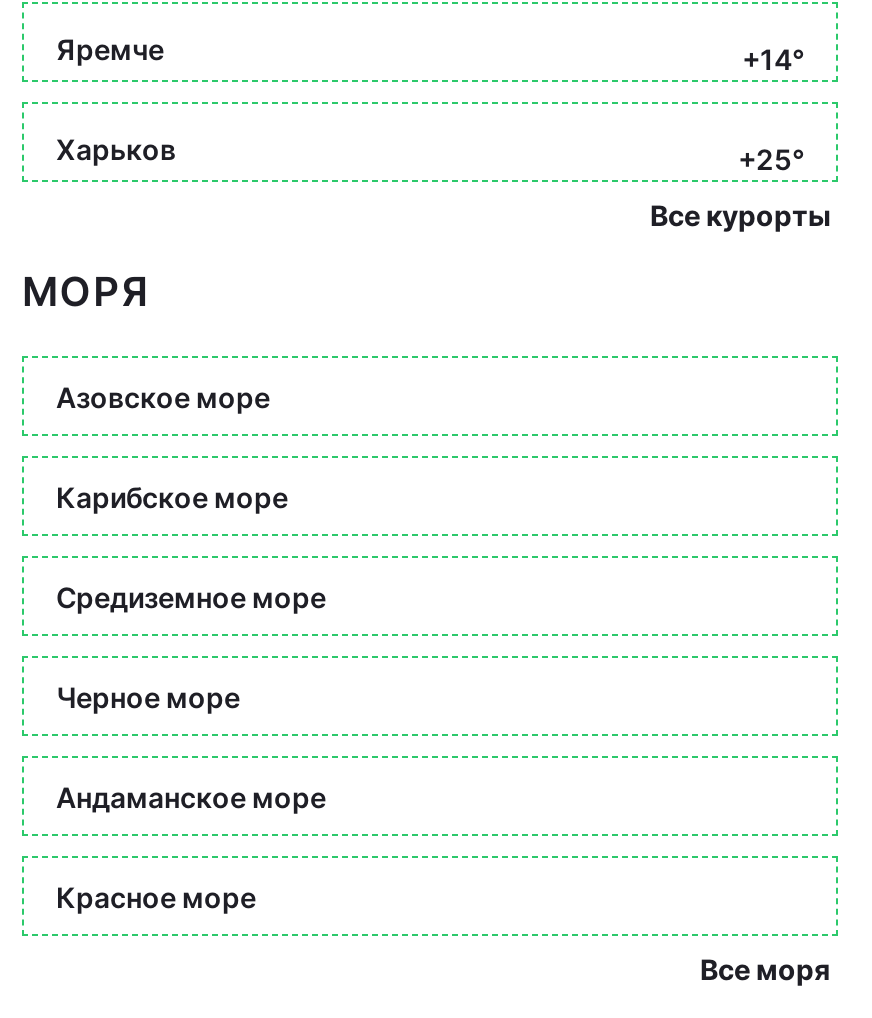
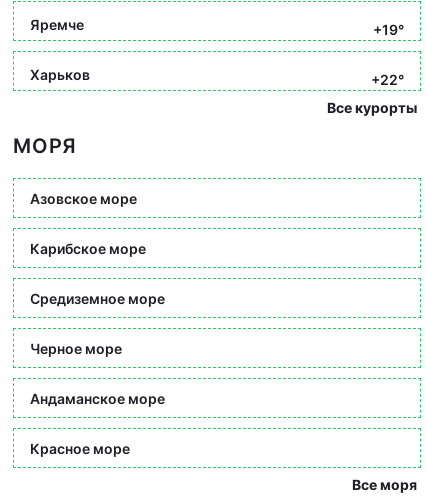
- +14°
+ +19°

- +25°
+ +22°
